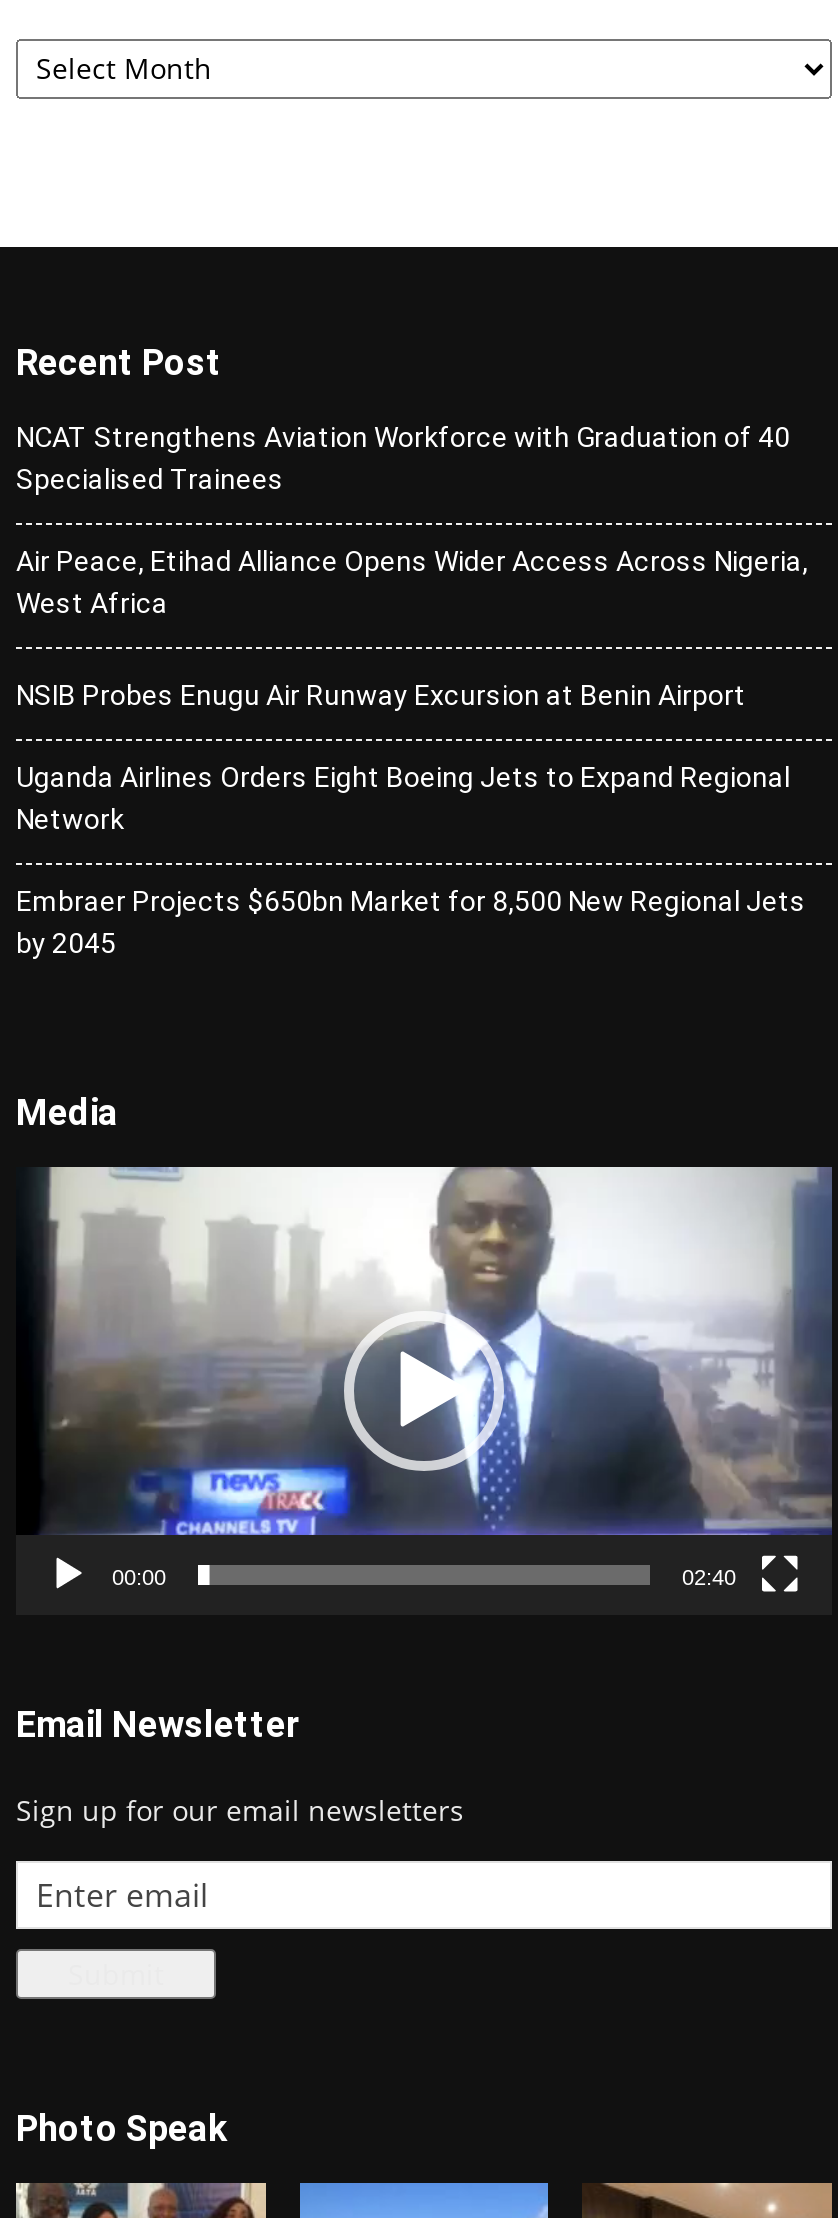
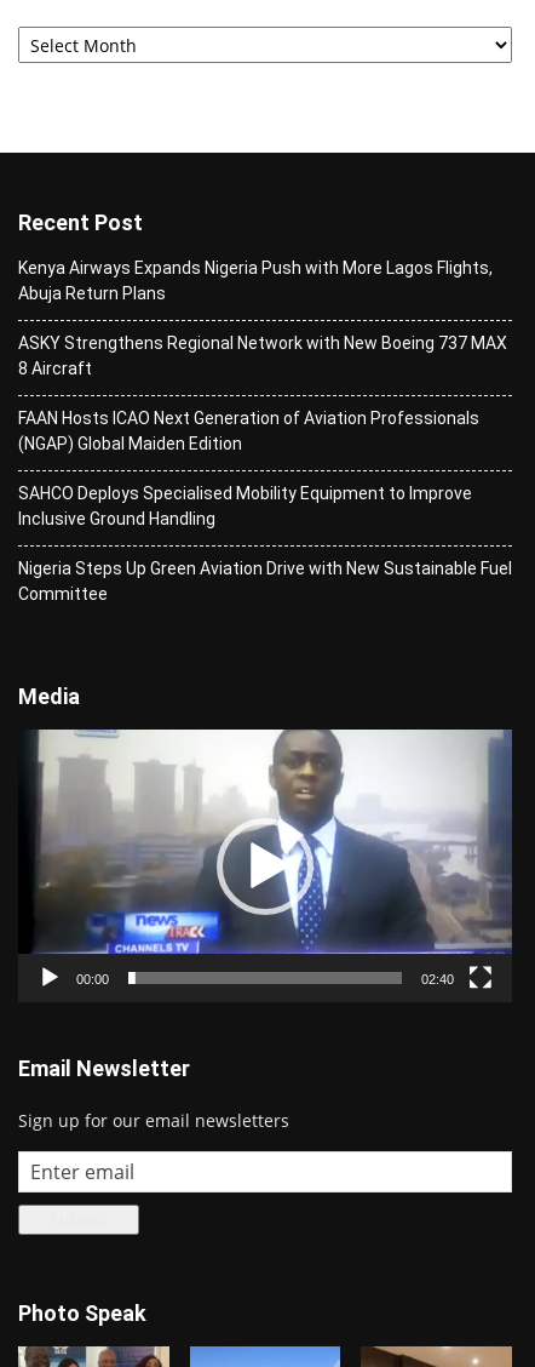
- NCAT Strengthens Aviation Workforce with Graduation of 40
- Specialised Trainees
+ Kenya Airways Expands Nigeria Push with More Lagos Flights,
+ Abuja Return Plans

- Air Peace, Etihad Alliance Opens Wider Access Across Nigeria,
- West Africa
+ ASKY Strengthens Regional Network with New Boeing 737 MAX
+ 8 Aircraft

- NSIB Probes Enugu Air Runway Excursion at Benin Airport
+ FAAN Hosts ICAO Next Generation of Aviation Professionals
+ (NGAP) Global Maiden Edition

- Uganda Airlines Orders Eight Boeing Jets to Expand Regional
- Network
+ SAHCO Deploys Specialised Mobility Equipment to Improve
+ Inclusive Ground Handling

- Embraer Projects $650bn Market for 8,500 New Regional Jets
- by 2045
+ Nigeria Steps Up Green Aviation Drive with New Sustainable Fuel
+ Committee
